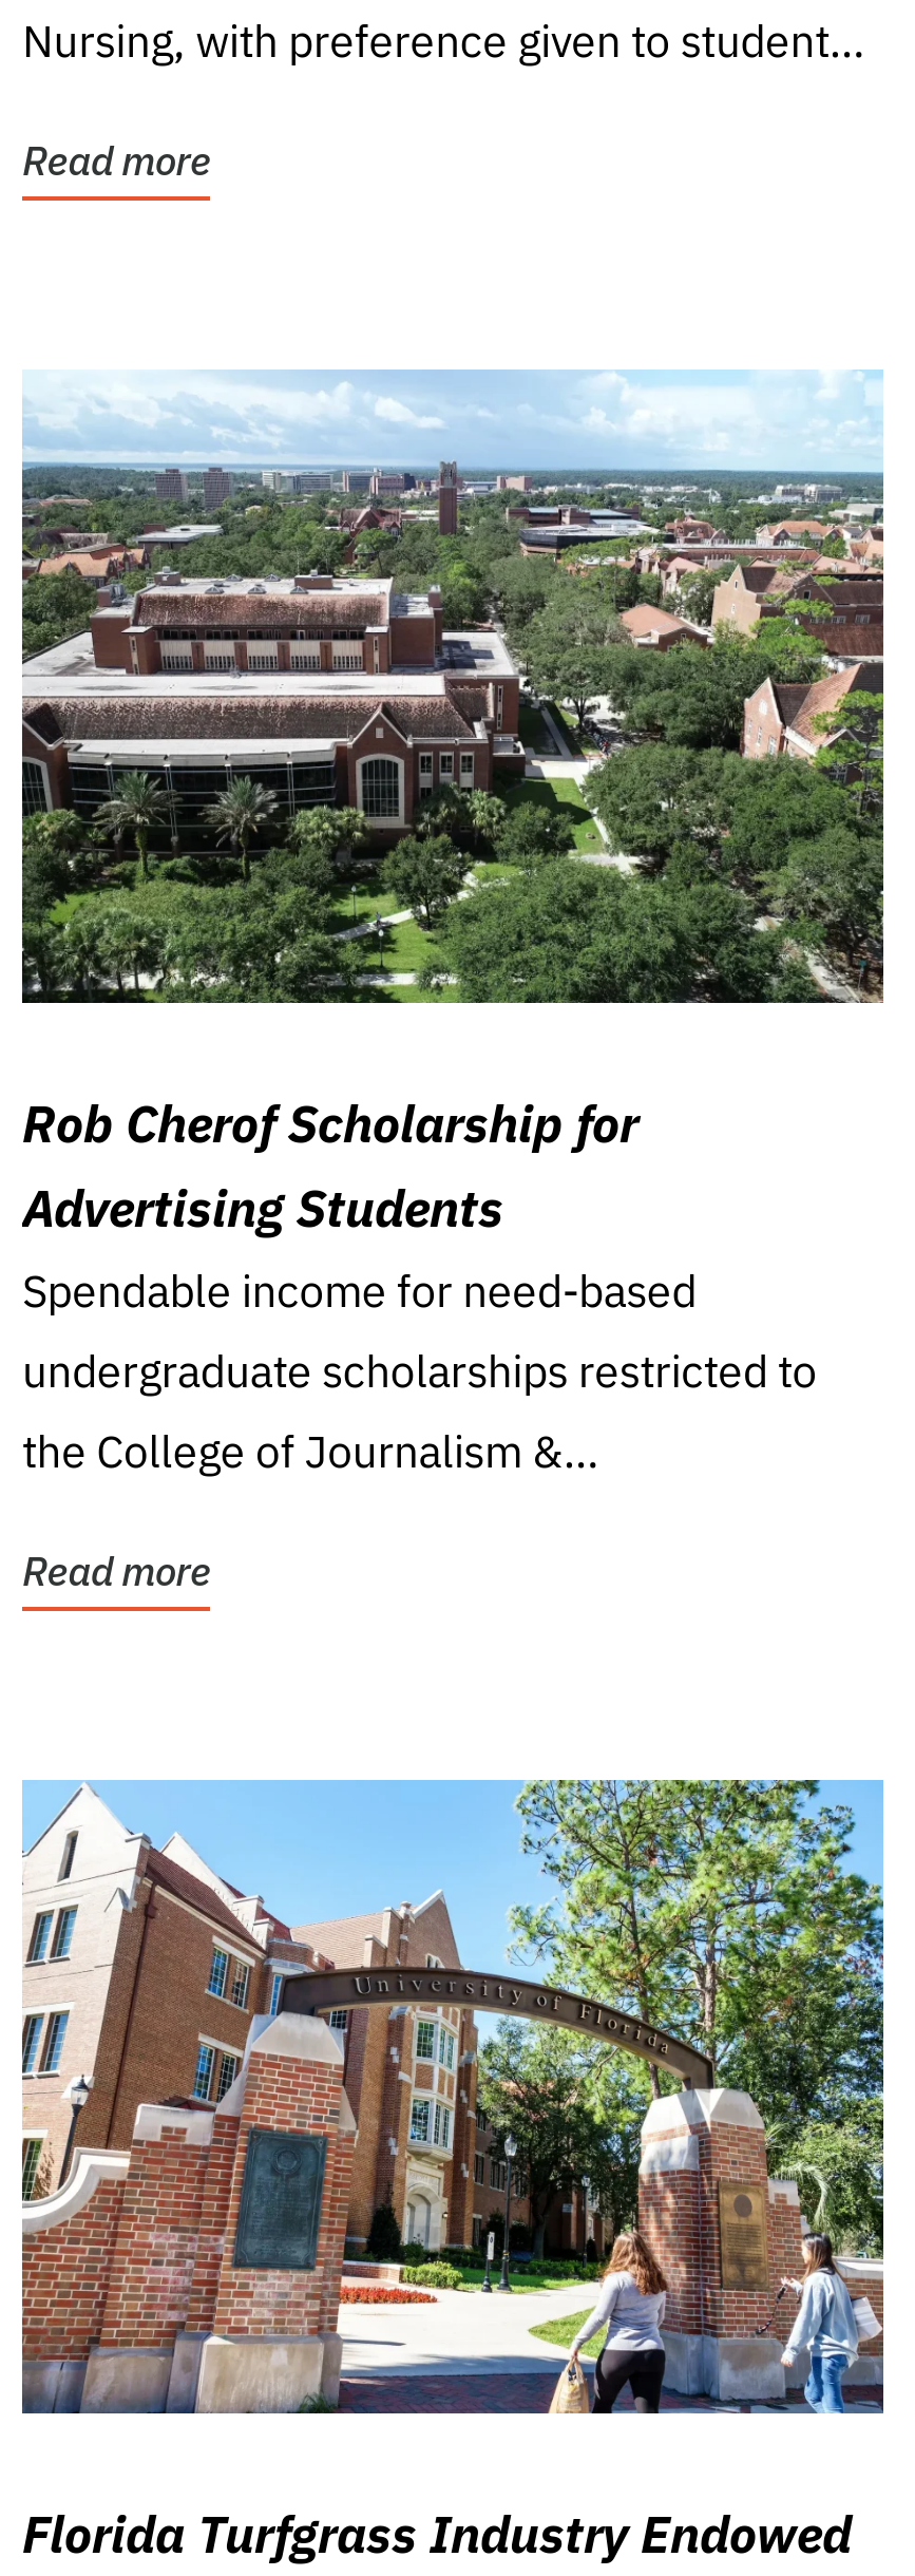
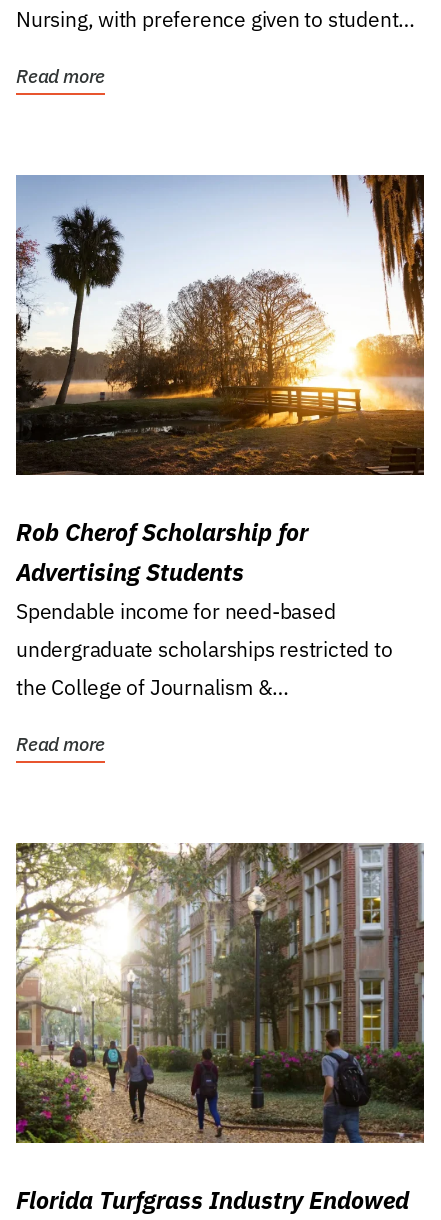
- [image]
+ [image]

- [image]
+ [image]
